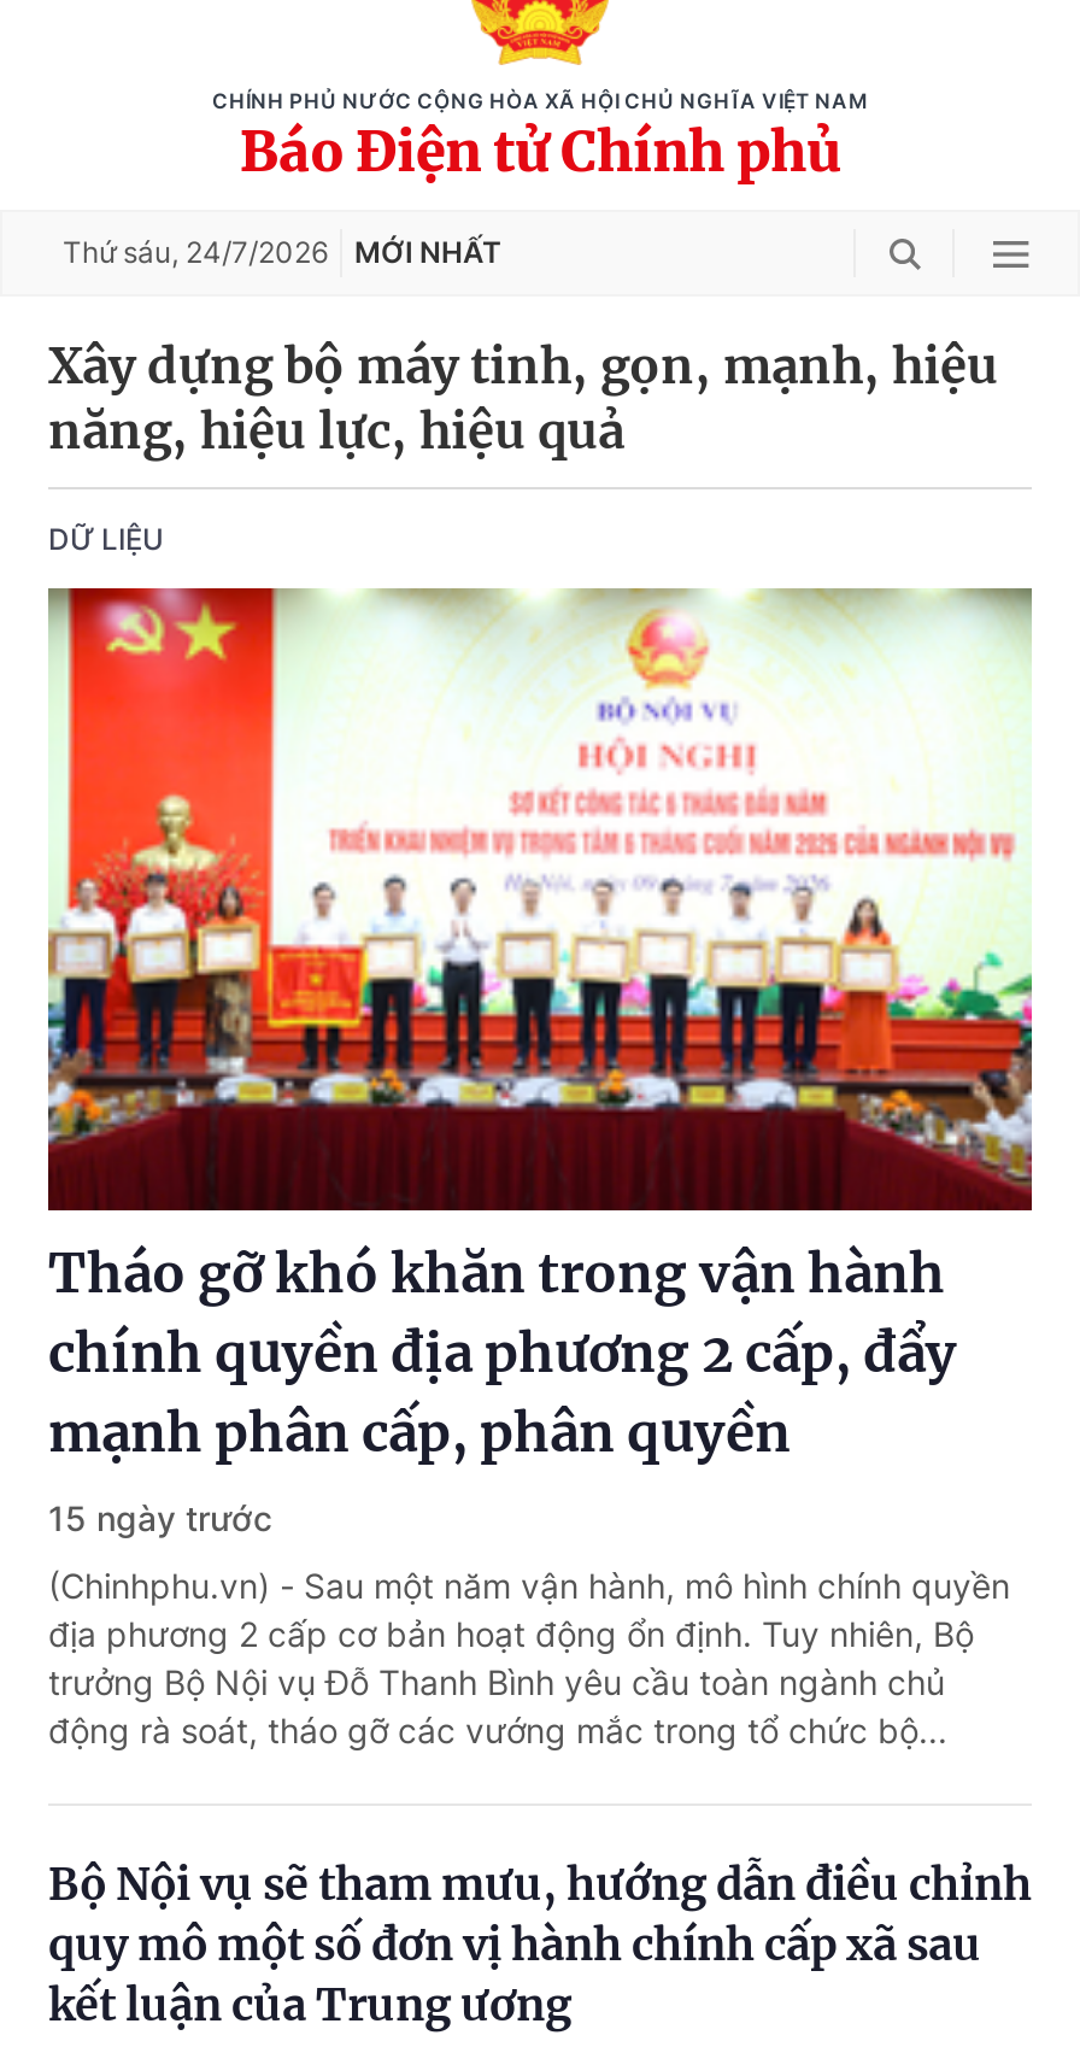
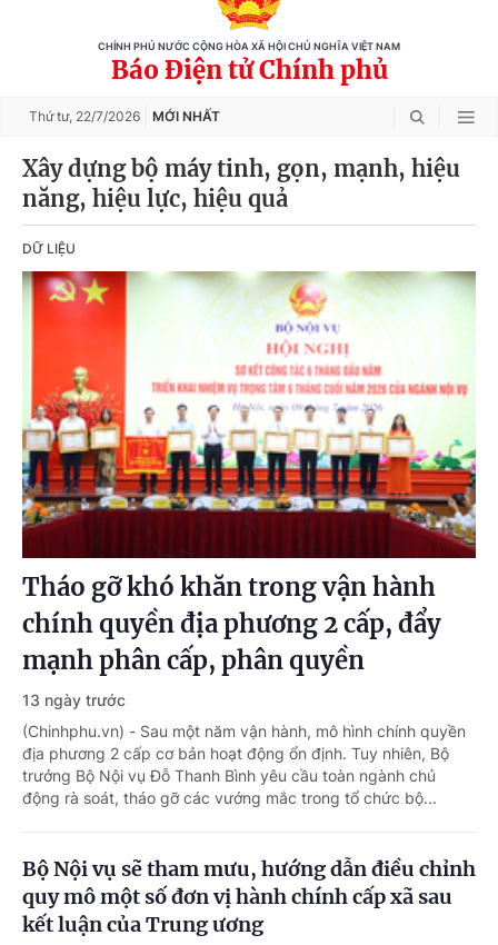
- Thứ sáu, 24/7/2026 MỚI NHẤT
+ Thứ tư, 22/7/2026 MỚI NHẤT

- 15 ngày trước
+ 13 ngày trước
